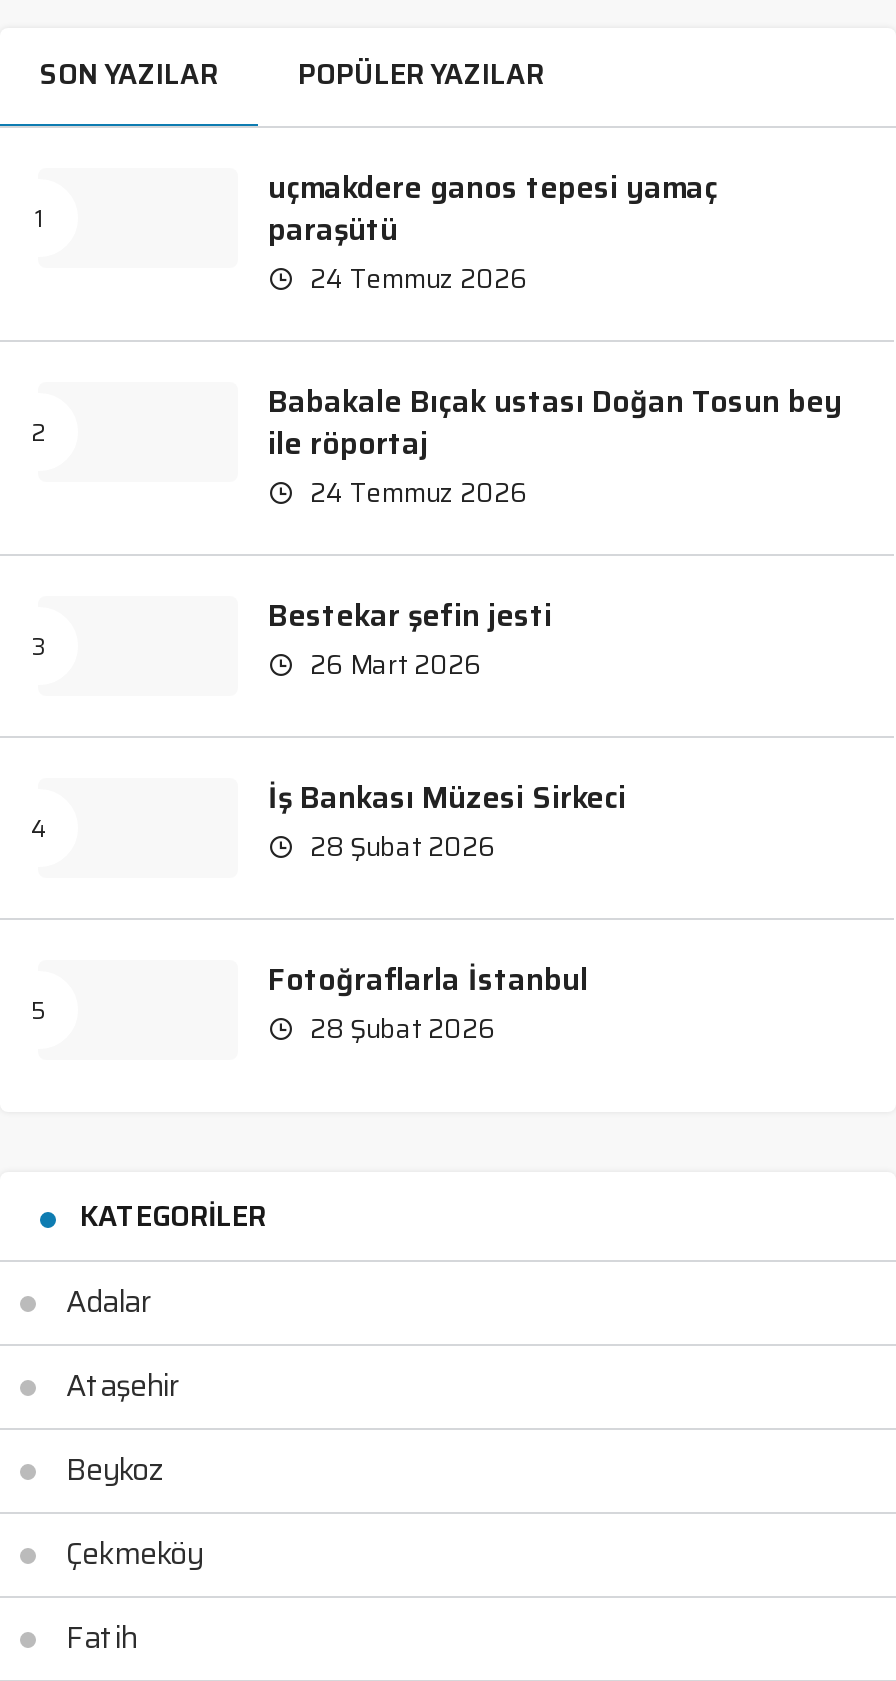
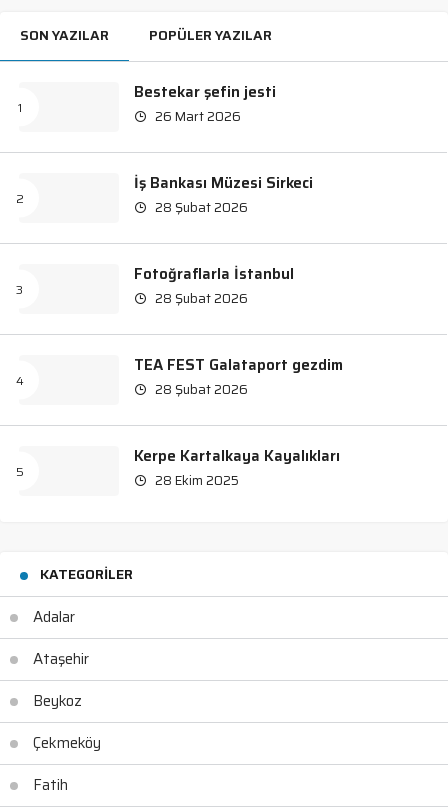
- uçmakdere ganos tepesi yamaç
- paraşütü
- 24 Temmuz 2026
- Babakale Bıçak ustası Doğan Tosun bey
- ile röportaj
- 24 Temmuz 2026

moved up: Bestekar şefin jesti | 26 Mart 2026 | İş Bankası Müzesi Sirkeci | 28 Şubat 2026 | Fotoğraflarla İstanbul | 28 Şubat 2026

+ TEA FEST Galataport gezdim
+ 28 Şubat 2026
+ Kerpe Kartalkaya Kayalıkları
+ 28 Ekim 2025
